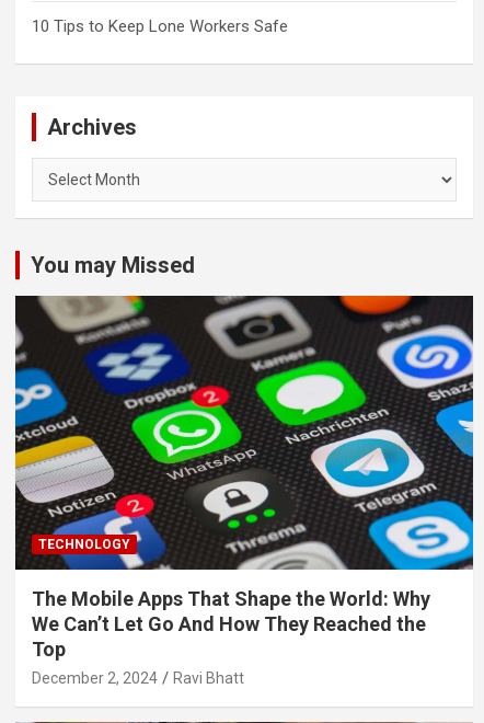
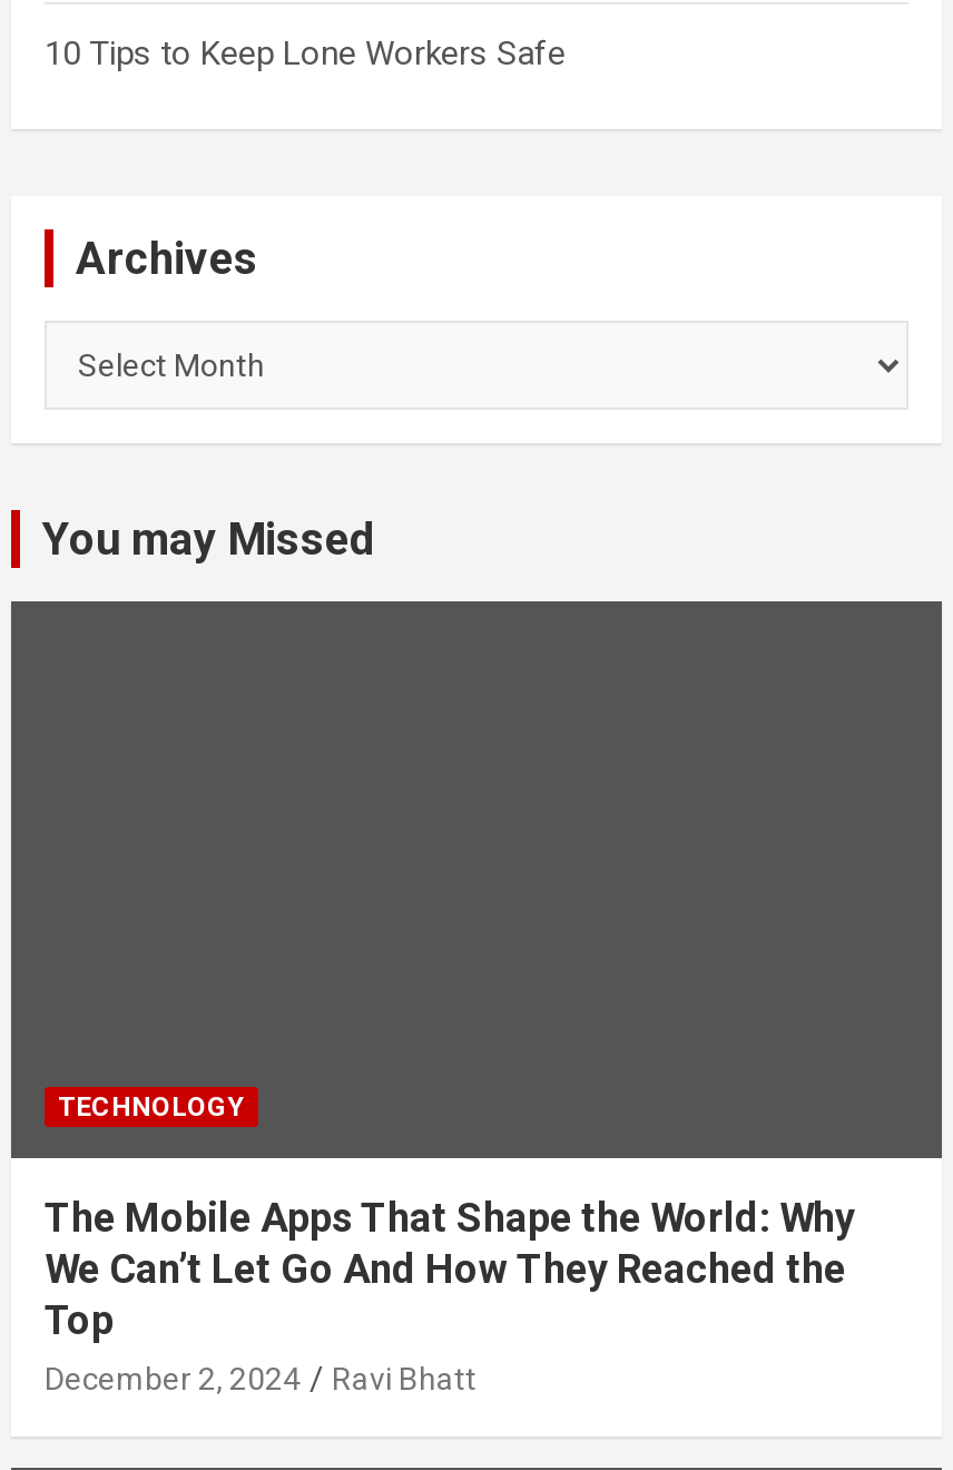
- [image]
